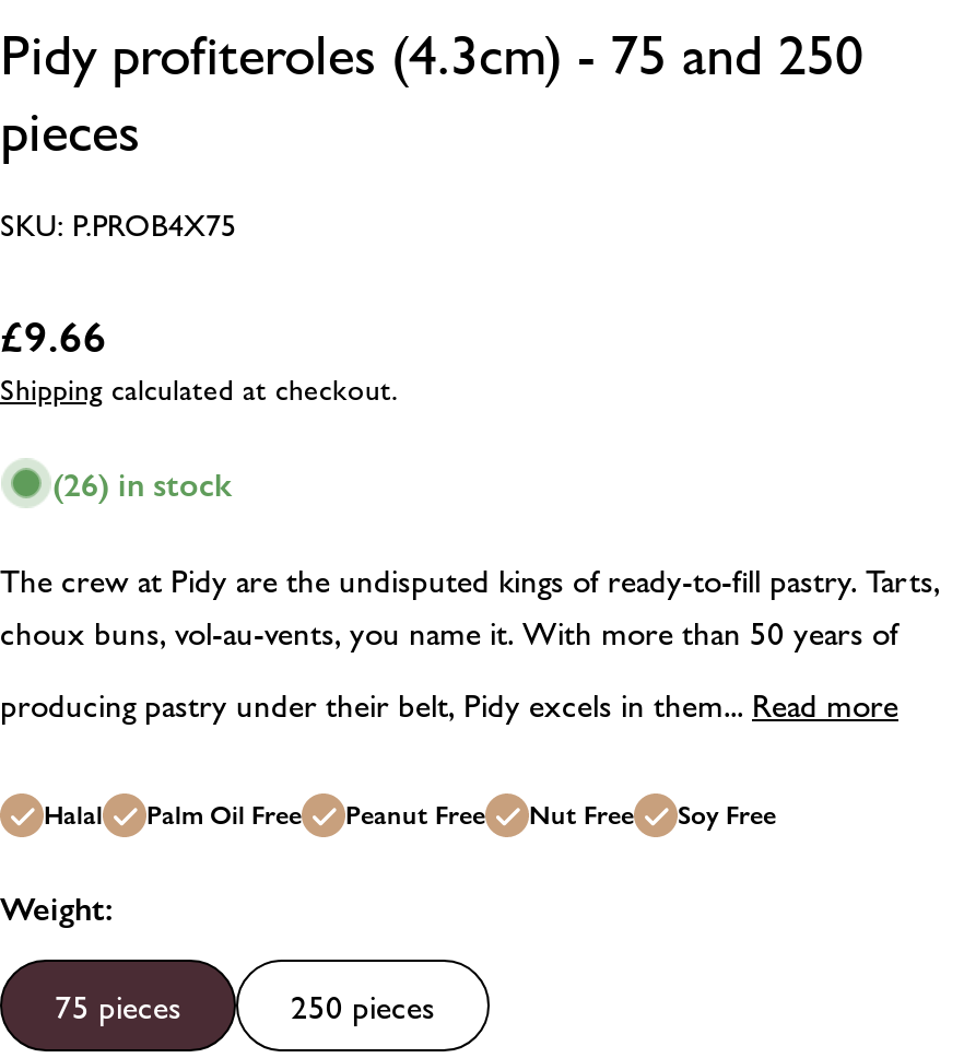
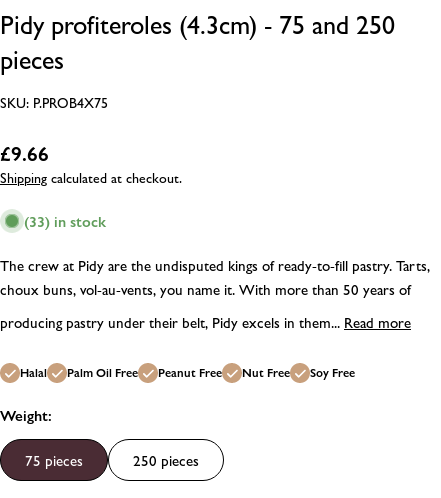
- (26) in stock
+ (33) in stock
